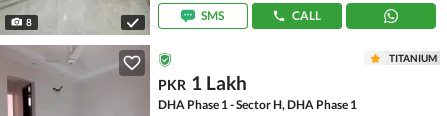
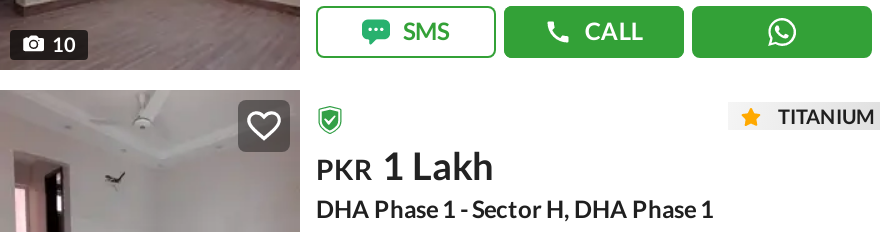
- 8
+ 10
